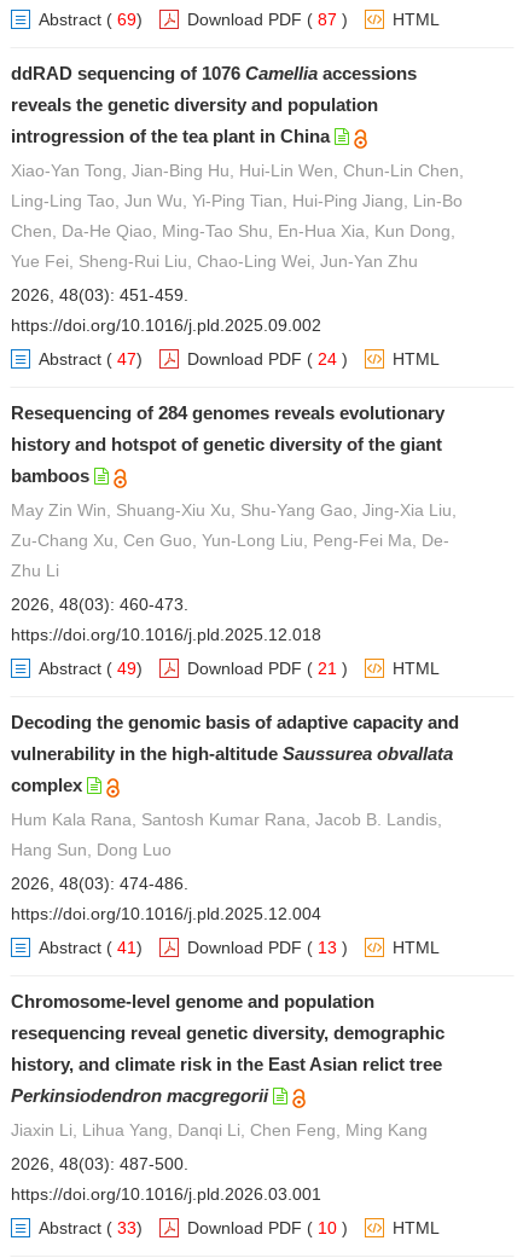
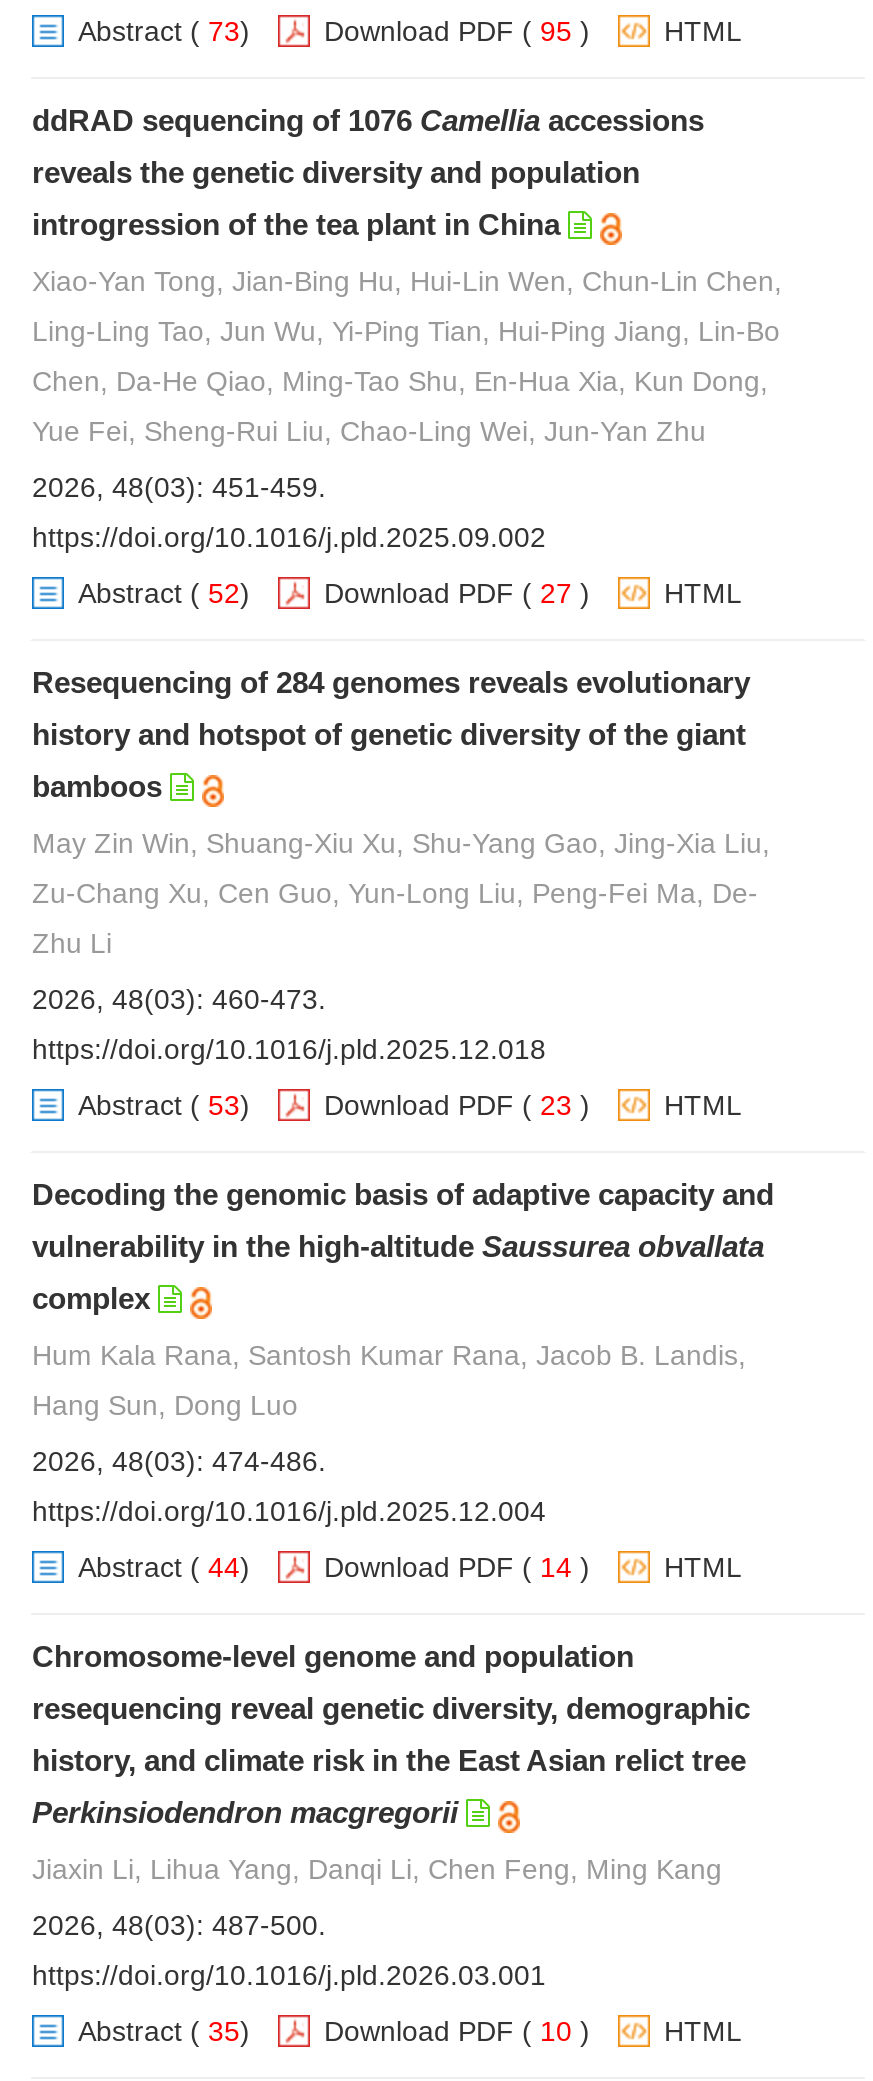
- Abstract (69)
+ Abstract (73)

- Download PDF (87)
+ Download PDF (95)

- Abstract (47)
+ Abstract (52)

- Download PDF (24)
+ Download PDF (27)

- Abstract (49)
+ Abstract (53)

- Download PDF (21)
+ Download PDF (23)

- Abstract (41)
+ Abstract (44)

- Download PDF (13)
+ Download PDF (14)

- Abstract (33)
+ Abstract (35)
